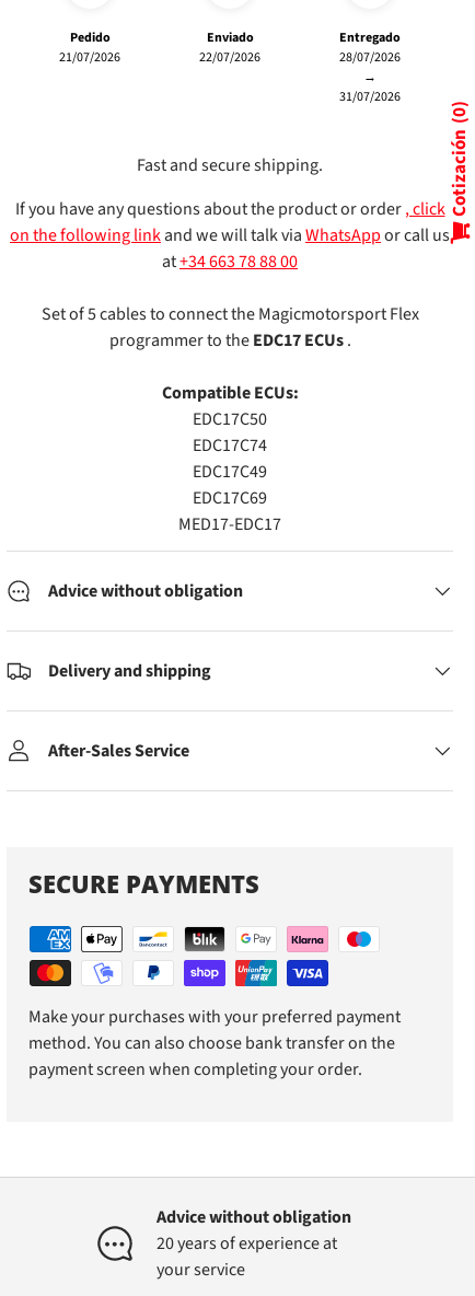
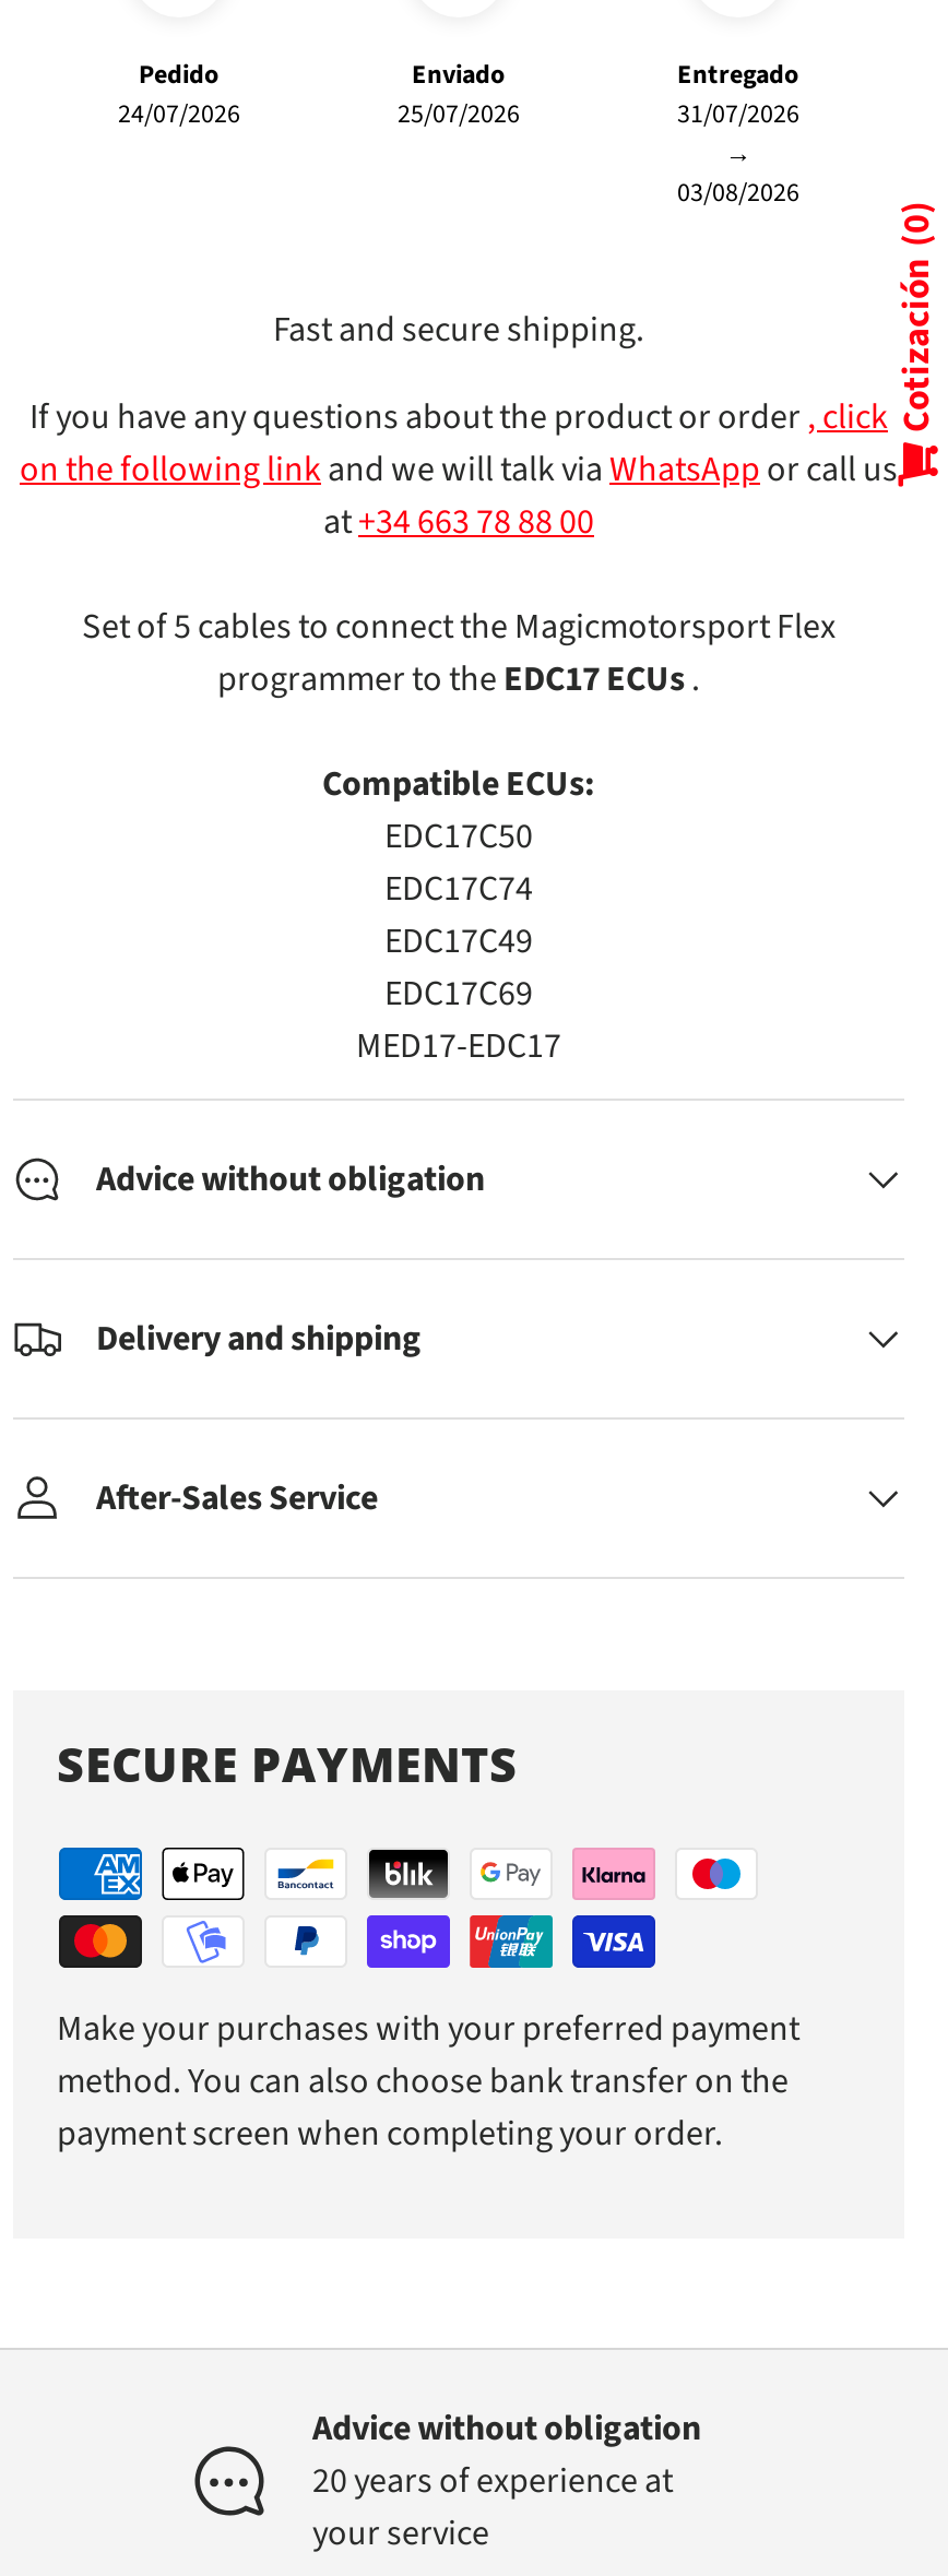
- 21/07/2026
+ 24/07/2026

- 22/07/2026
+ 25/07/2026

- 28/07/2026
+ 31/07/2026

- 31/07/2026
+ 03/08/2026
